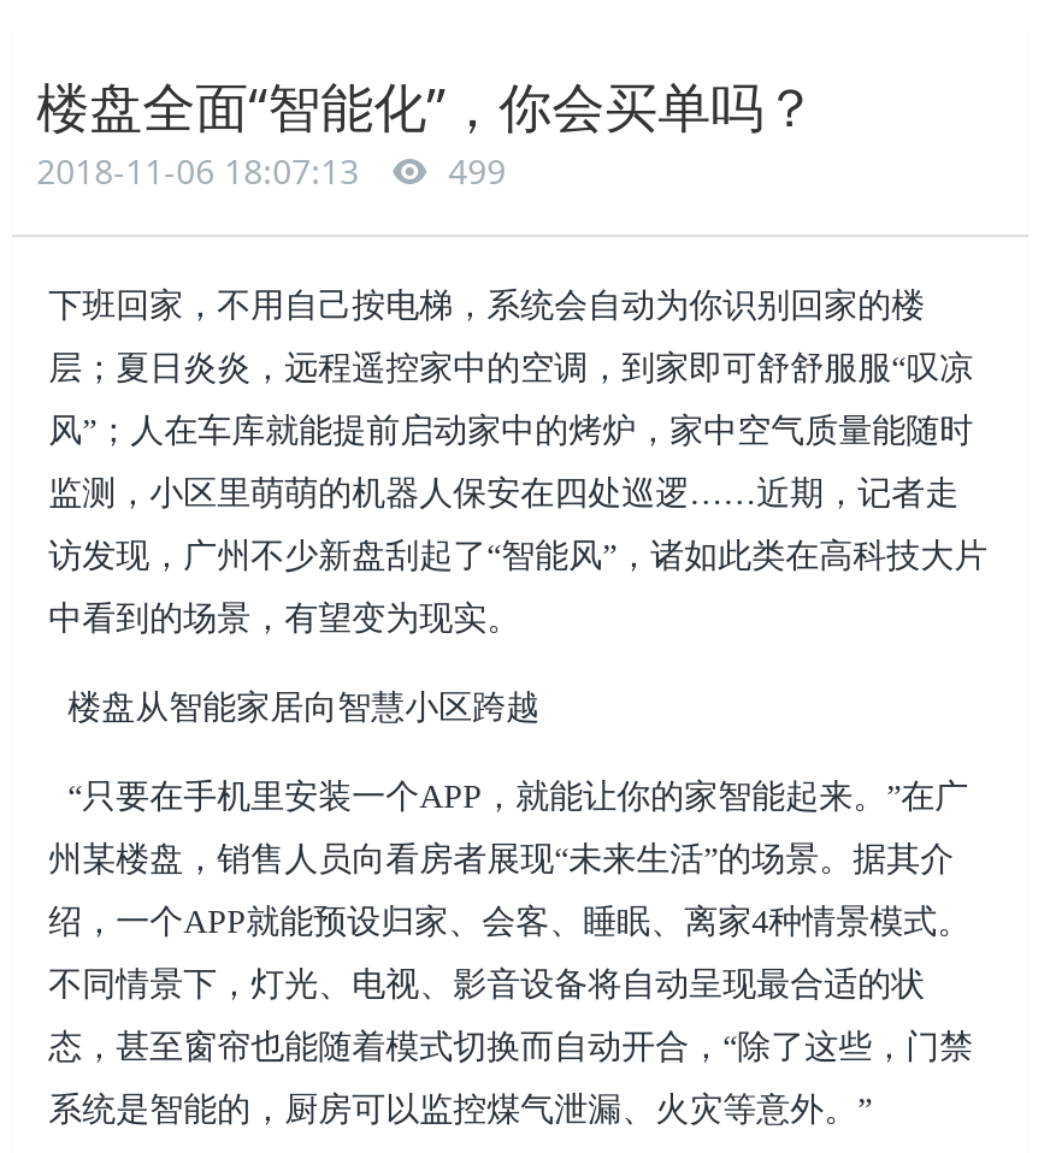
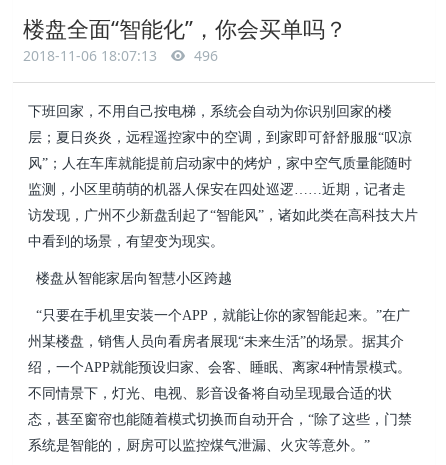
- 2018-11-06 18:07:13 499
+ 2018-11-06 18:07:13 496
